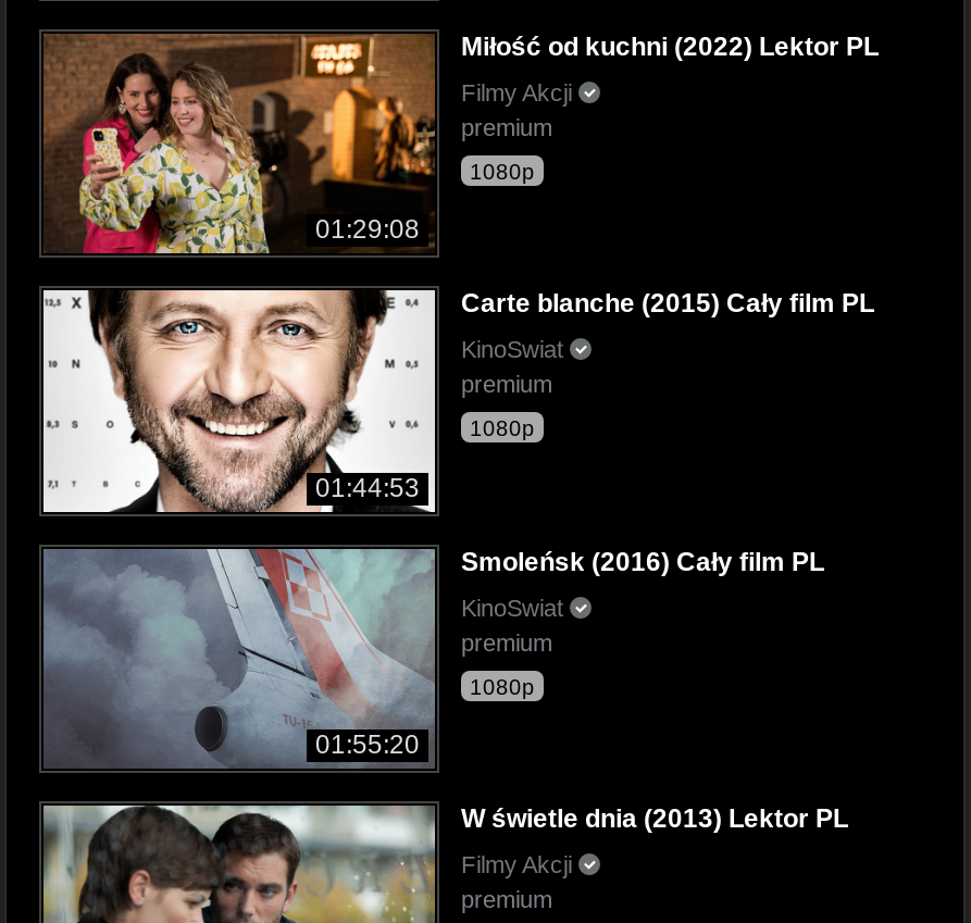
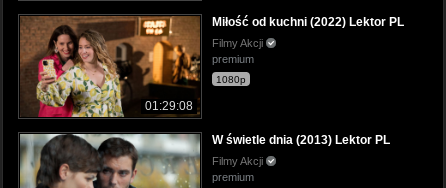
- [image]
- 01:44:53

- Carte blanche (2015) Cały film PL
- KinoSwiat
- premium
- 1080p

- [image]
- 01:55:20

- Smoleńsk (2016) Cały film PL
- KinoSwiat
- premium
- 1080p
